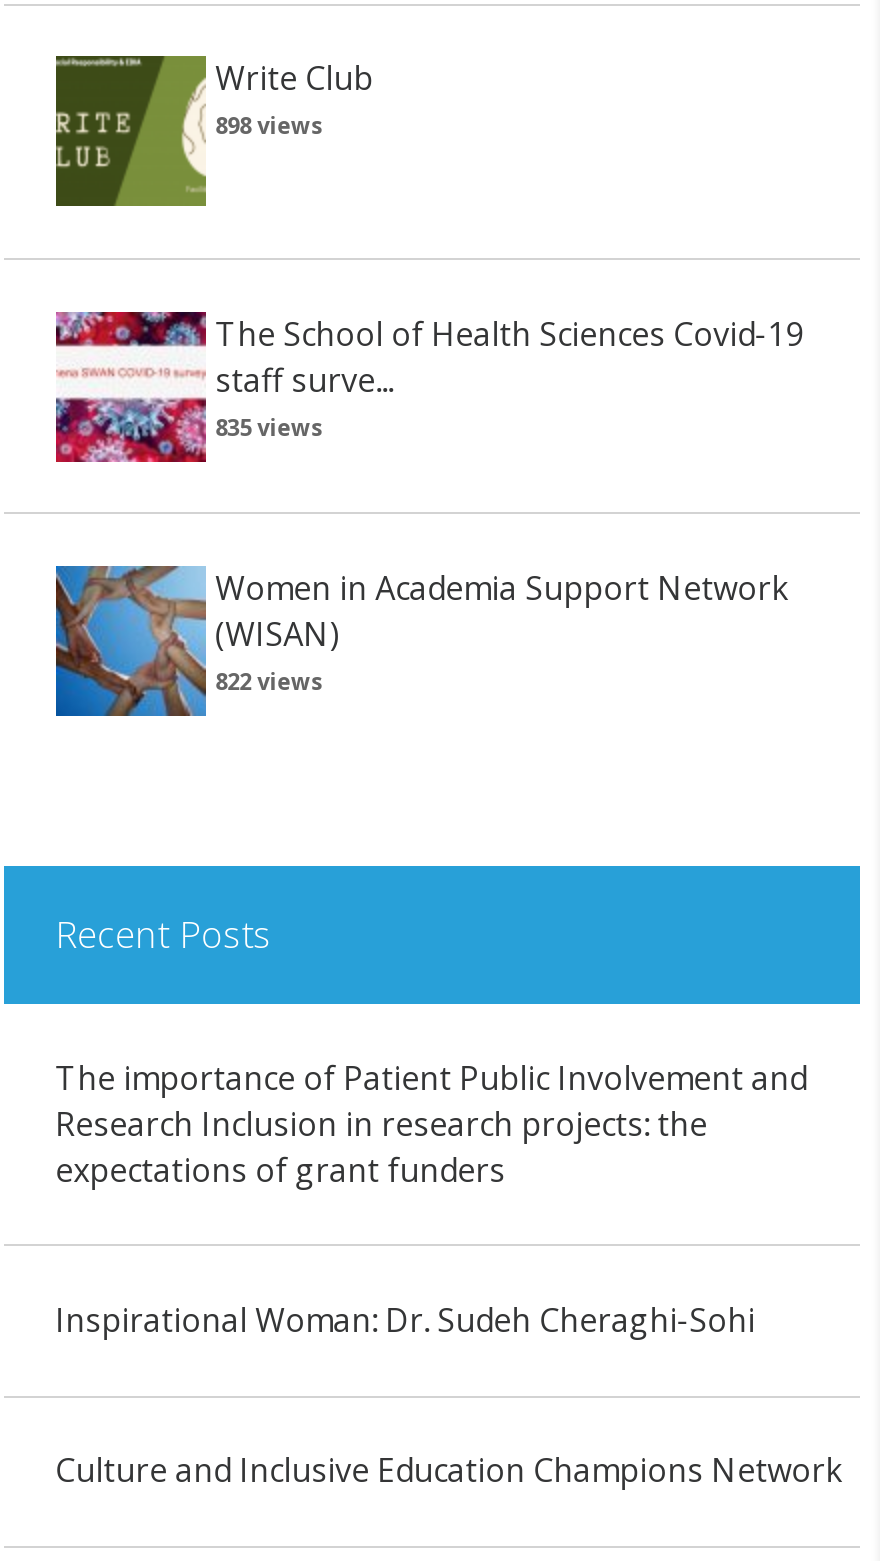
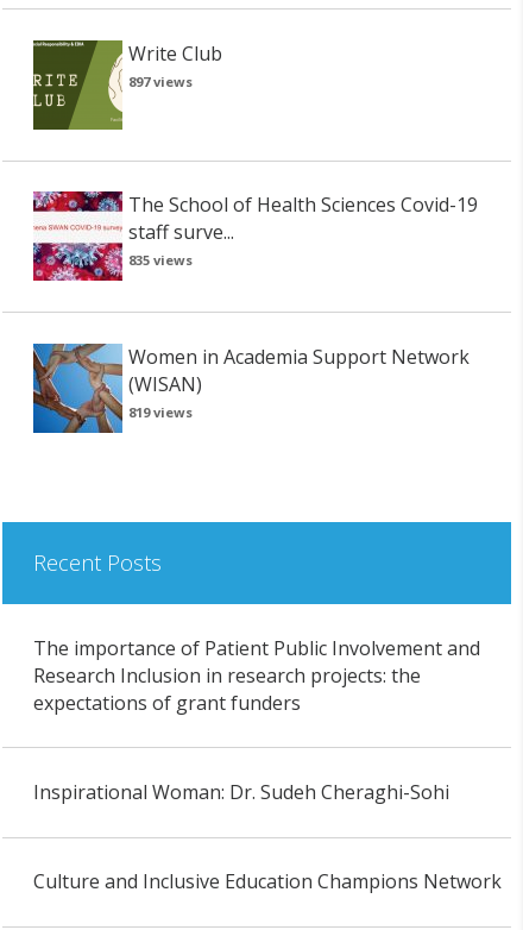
- 898 views
+ 897 views

- 822 views
+ 819 views
